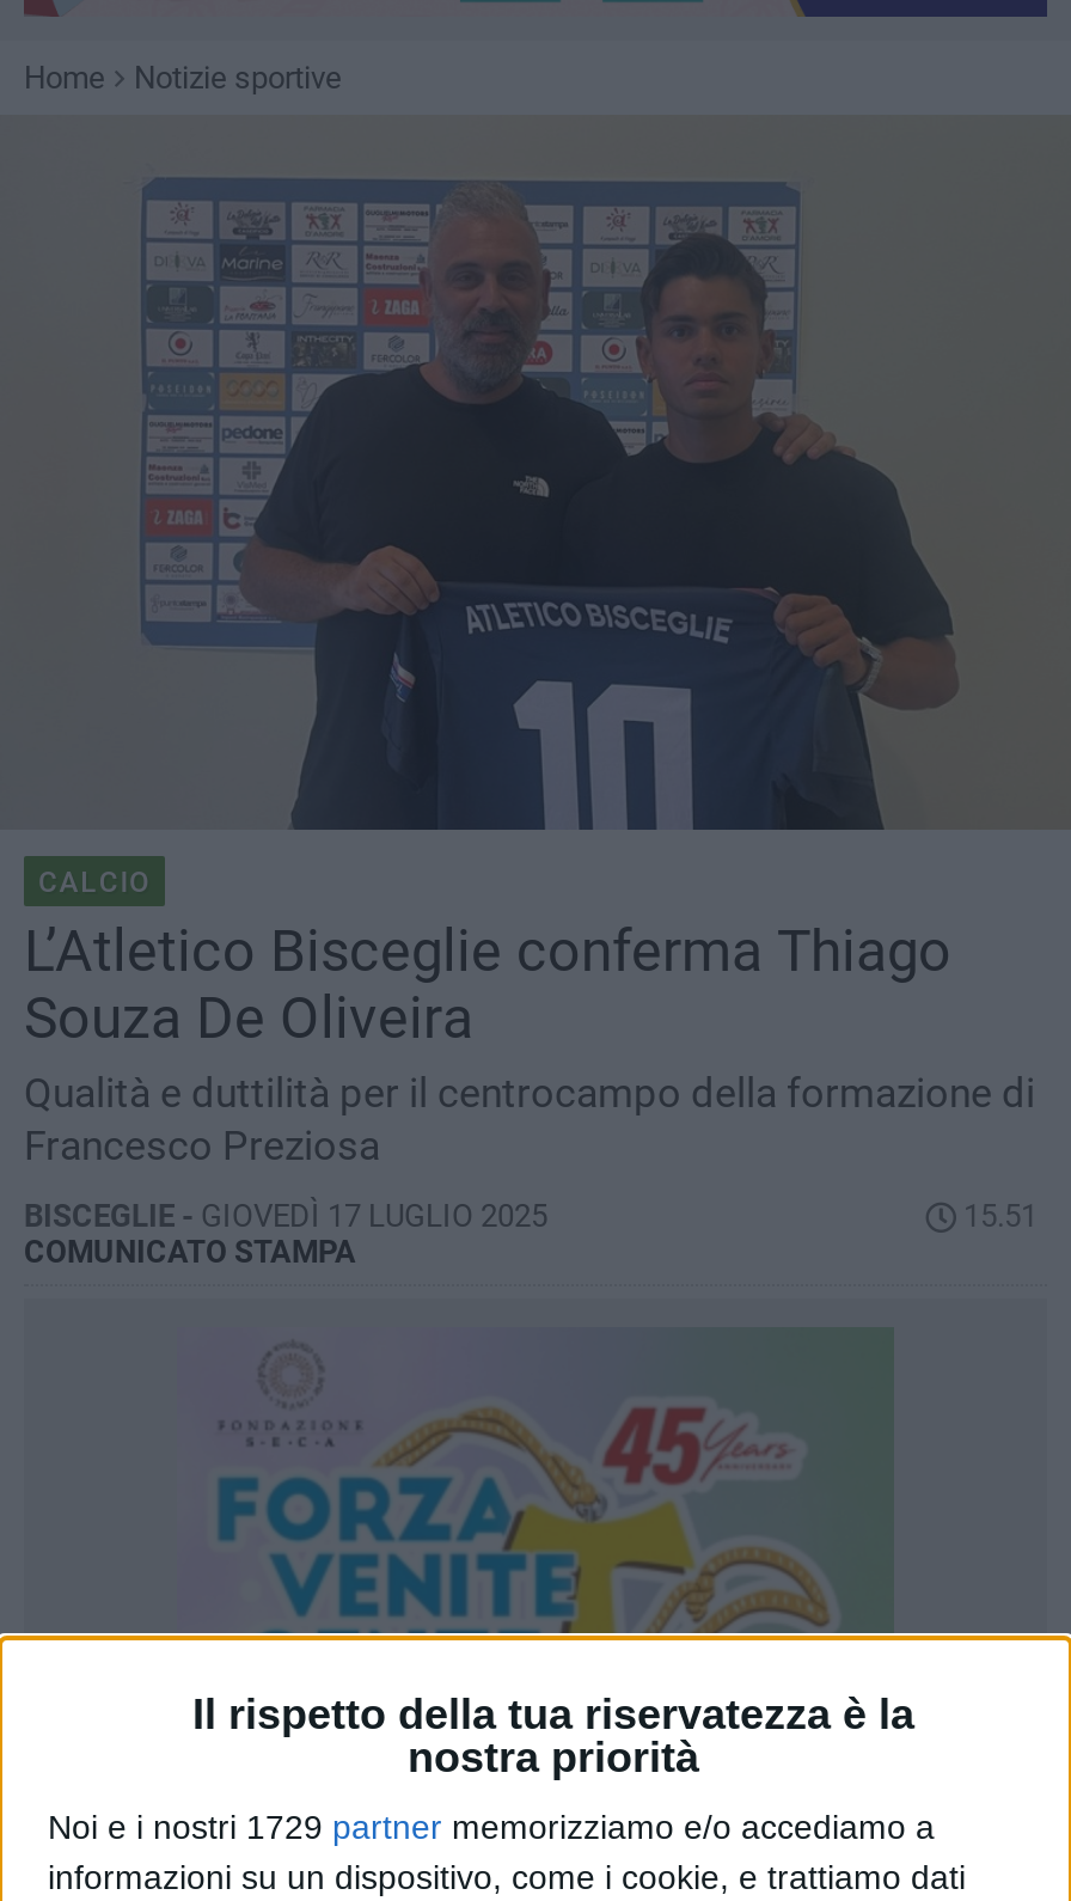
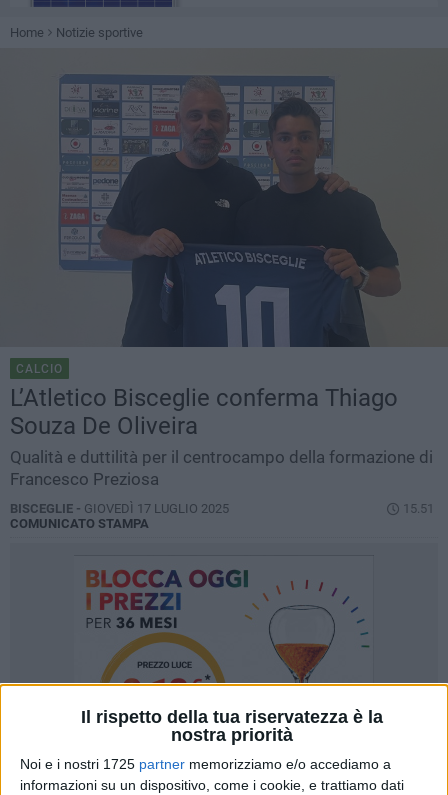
- [image]
+ [image]

- Noi e i nostri 1729 partner memorizziamo e/o accediamo a
+ Noi e i nostri 1725 partner memorizziamo e/o accediamo a
